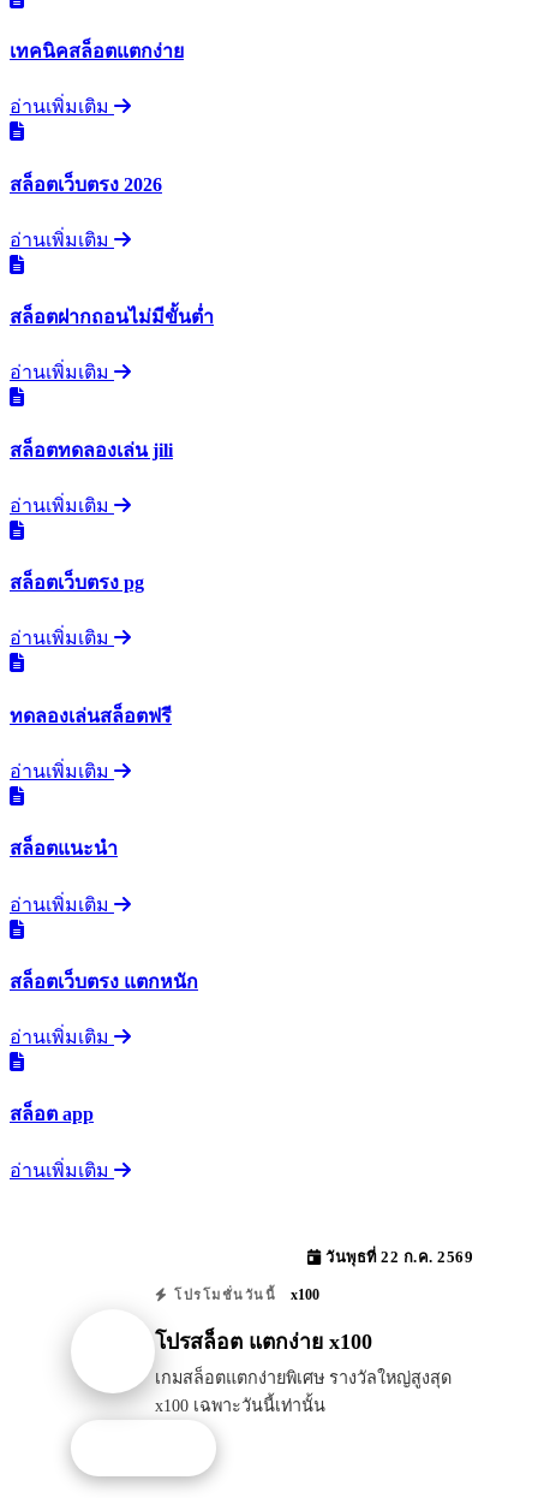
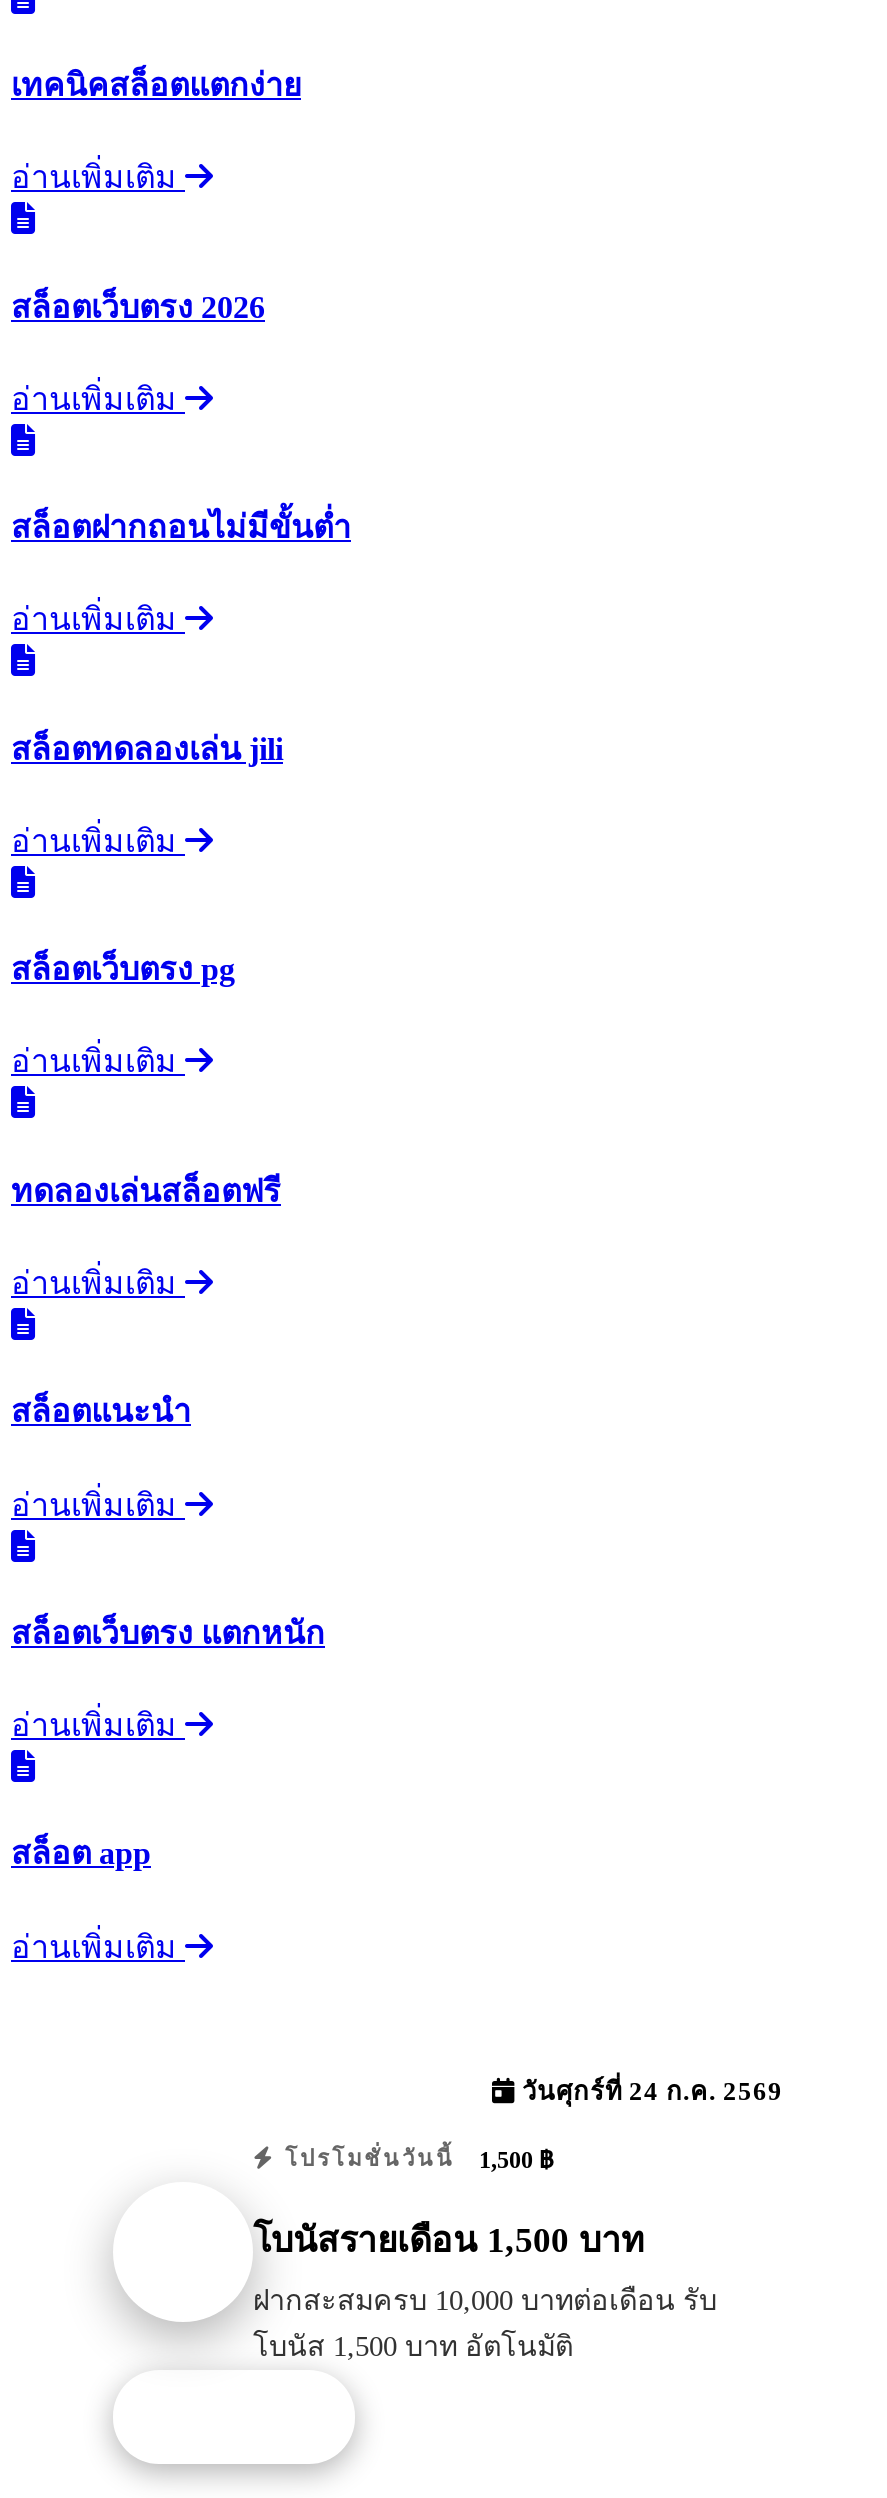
- วันพุธที่ 22 ก.ค. 2569
+ วันศุกร์ที่ 24 ก.ค. 2569

- โปรโมชั่นวันนี้ x100
+ โปรโมชั่นวันนี้ 1,500 ฿

- โปรสล็อต แตกง่าย x100
+ โบนัสรายเดือน 1,500 บาท

- เกมสล็อตแตกง่ายพิเศษ รางวัลใหญ่สูงสุด
- x100 เฉพาะวันนี้เท่านั้น
+ ฝากสะสมครบ 10,000 บาทต่อเดือน รับ
+ โบนัส 1,500 บาท อัตโนมัติ
